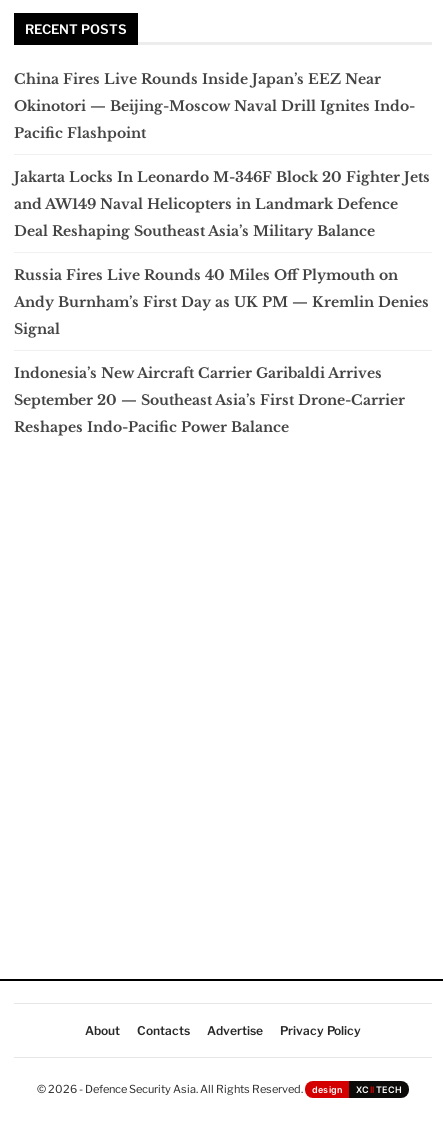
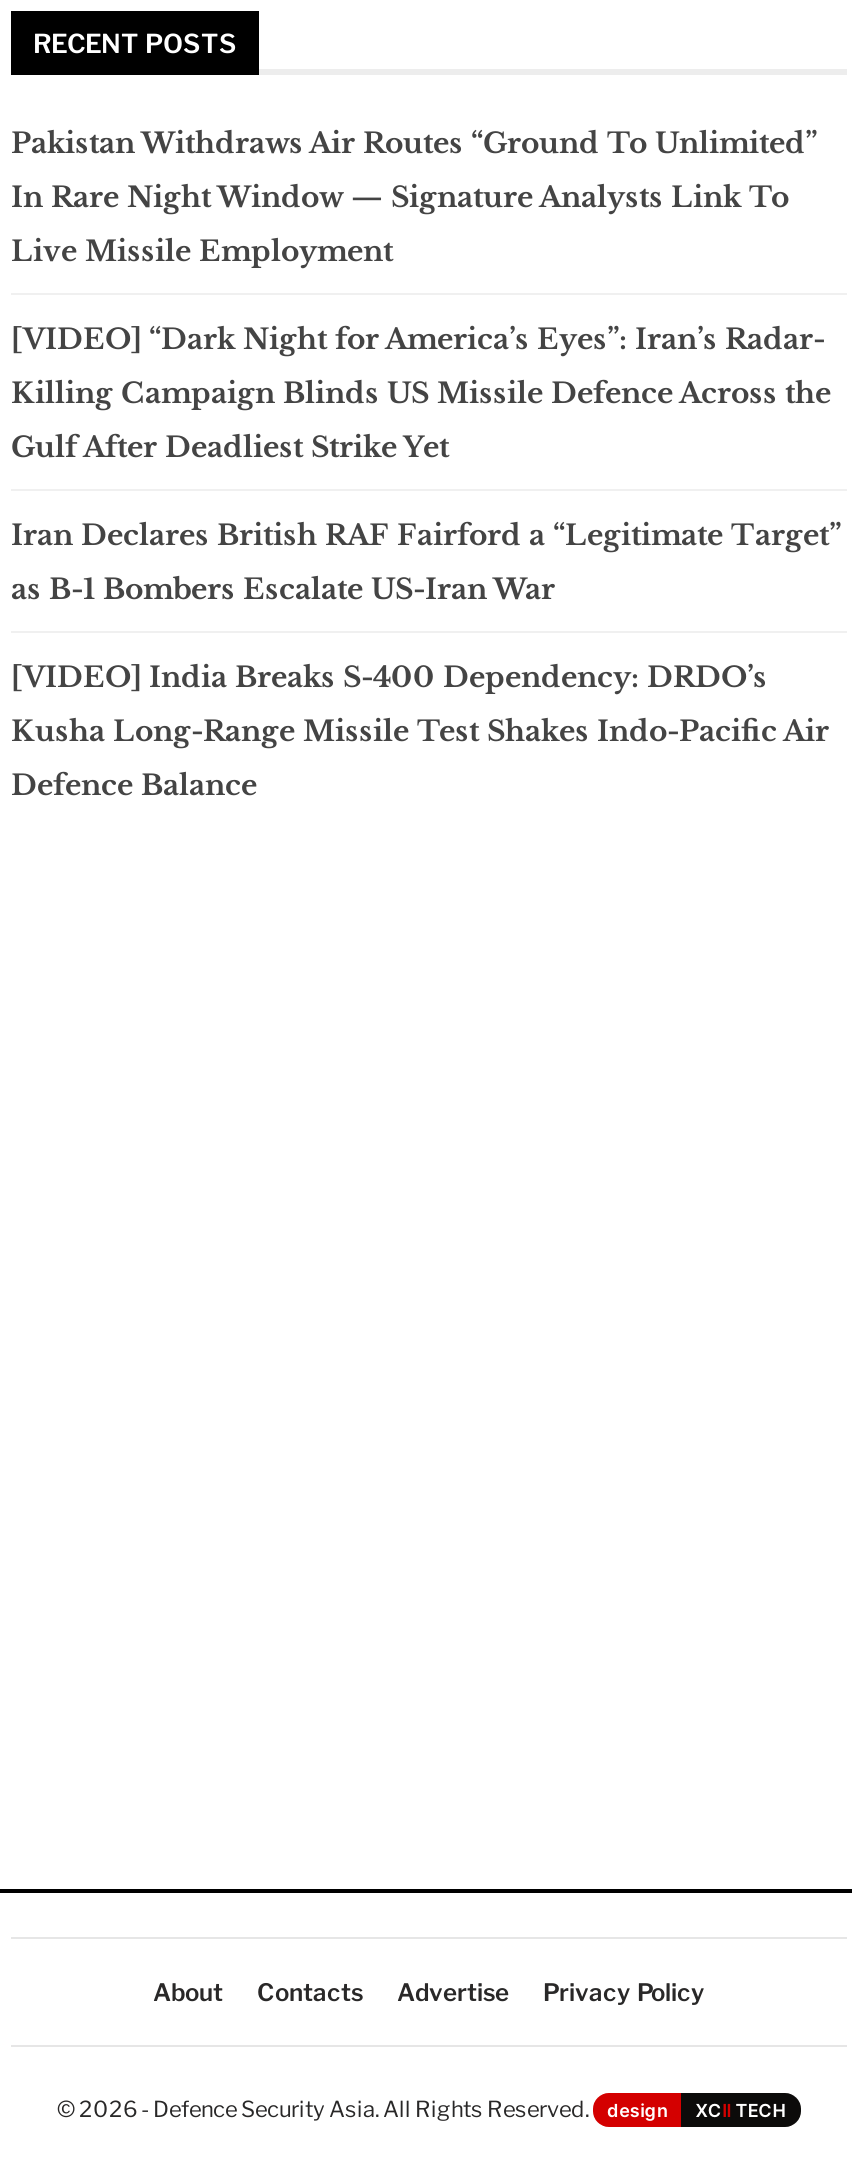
- China Fires Live Rounds Inside Japan’s EEZ Near
- Okinotori — Beijing-Moscow Naval Drill Ignites Indo-
- Pacific Flashpoint
- Jakarta Locks In Leonardo M-346F Block 20 Fighter Jets
- and AW149 Naval Helicopters in Landmark Defence
- Deal Reshaping Southeast Asia’s Military Balance
- Russia Fires Live Rounds 40 Miles Off Plymouth on
- Andy Burnham’s First Day as UK PM — Kremlin Denies
- Signal
- Indonesia’s New Aircraft Carrier Garibaldi Arrives
- September 20 — Southeast Asia’s First Drone-Carrier
- Reshapes Indo-Pacific Power Balance
+ Pakistan Withdraws Air Routes “Ground To Unlimited”
+ In Rare Night Window — Signature Analysts Link To
+ Live Missile Employment
+ [VIDEO] “Dark Night for America’s Eyes”: Iran’s Radar-
+ Killing Campaign Blinds US Missile Defence Across the
+ Gulf After Deadliest Strike Yet
+ Iran Declares British RAF Fairford a “Legitimate Target”
+ as B-1 Bombers Escalate US-Iran War
+ [VIDEO] India Breaks S-400 Dependency: DRDO’s
+ Kusha Long-Range Missile Test Shakes Indo-Pacific Air
+ Defence Balance
